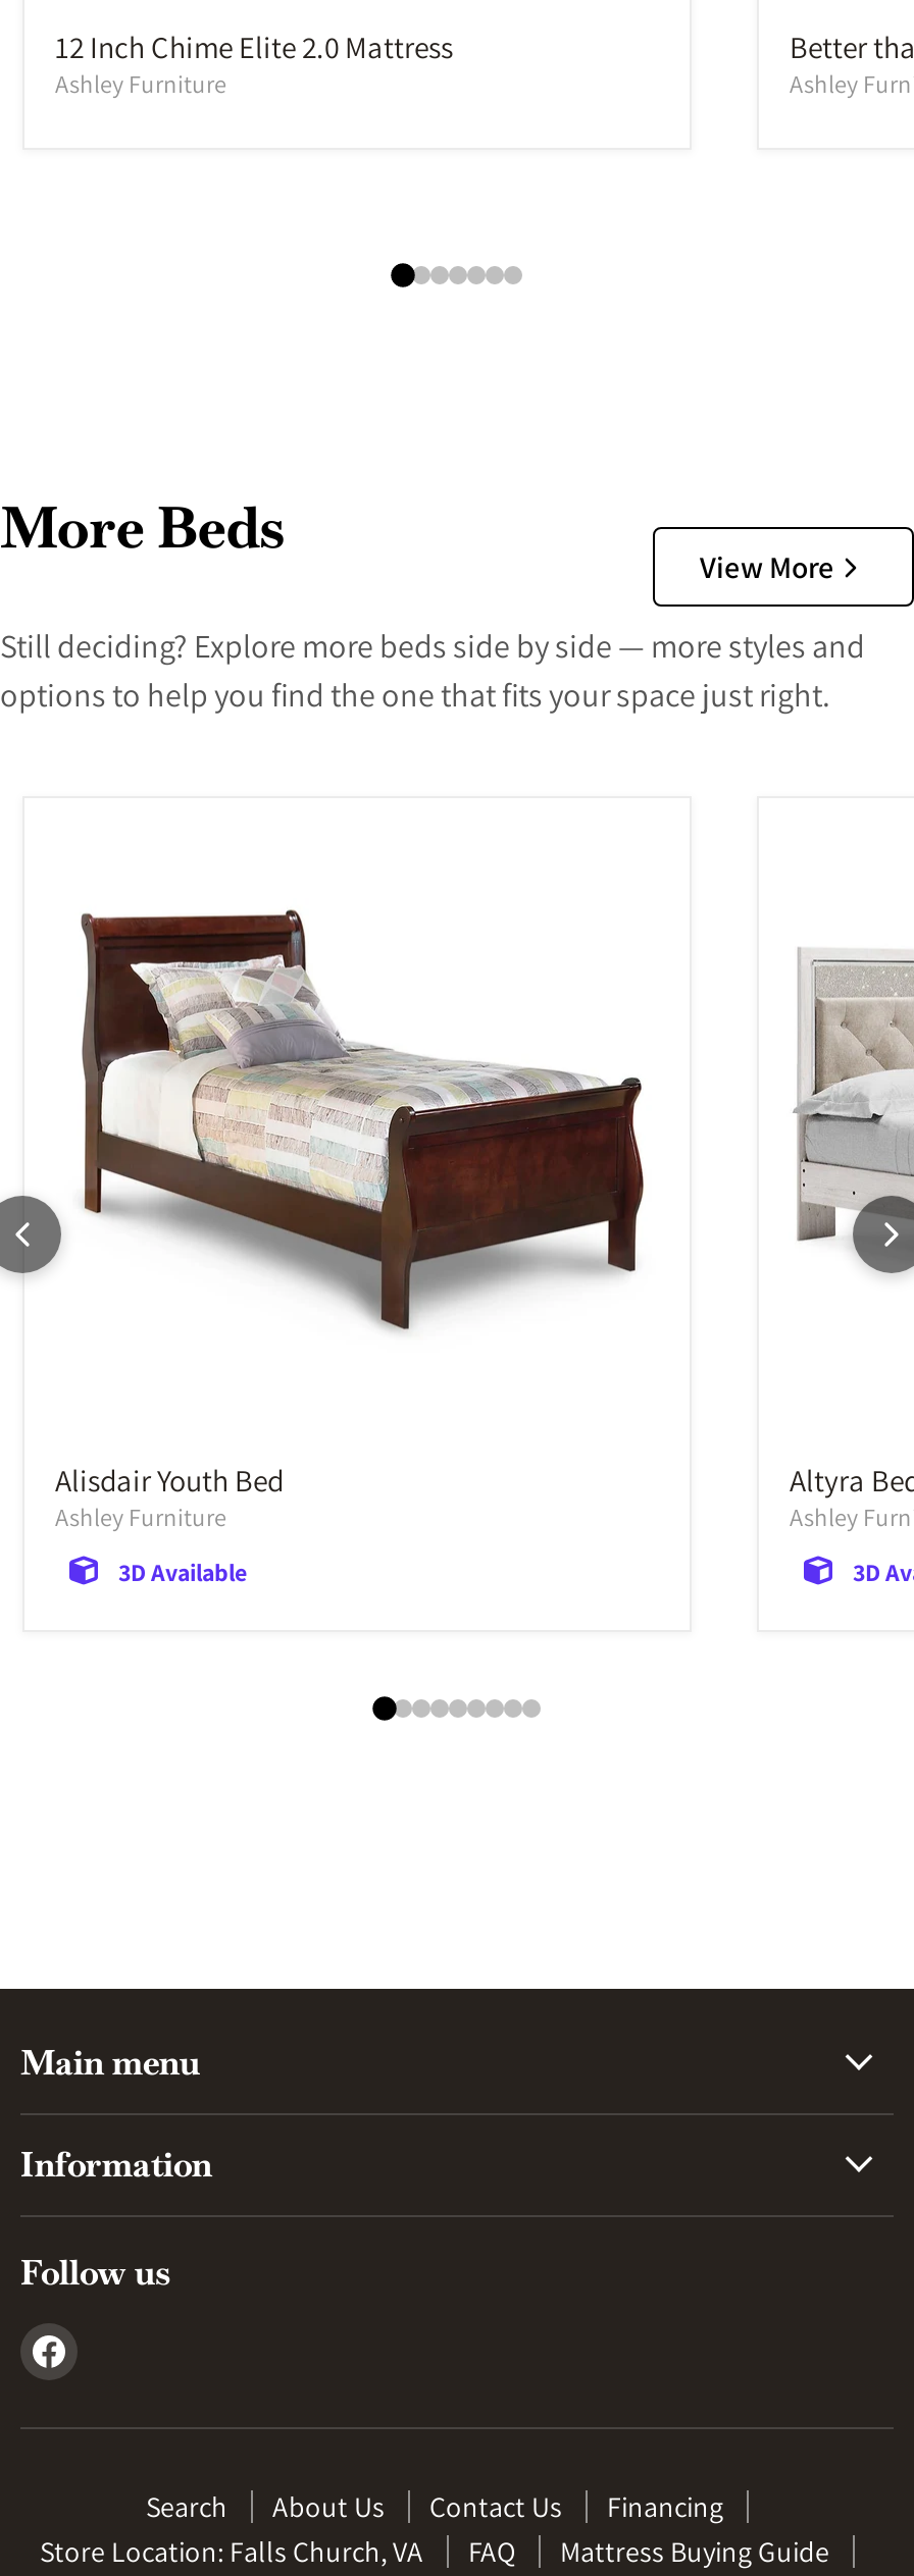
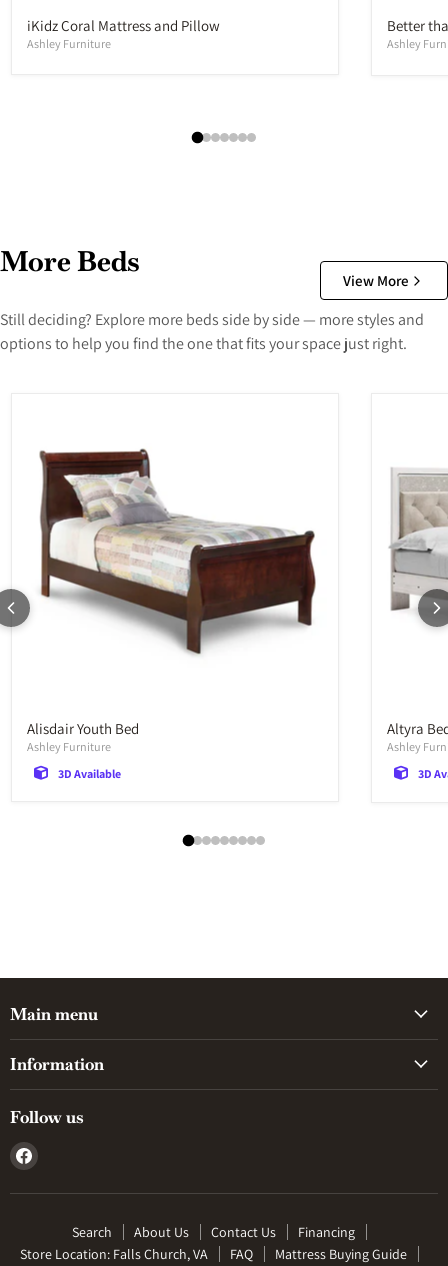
- 12 Inch Chime Elite 2.0 Mattress
+ iKidz Coral Mattress and Pillow
